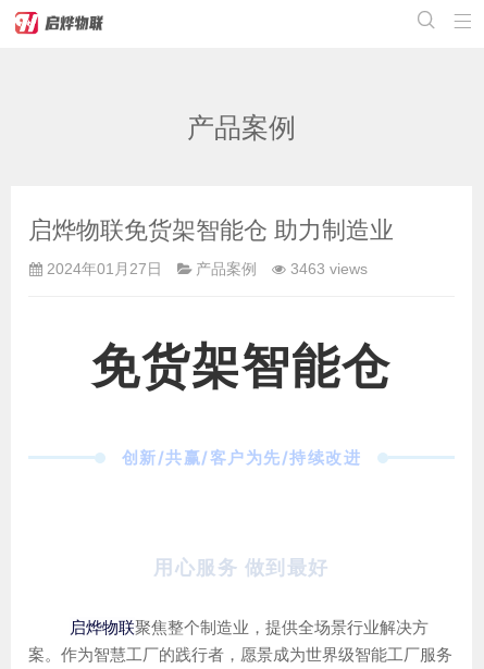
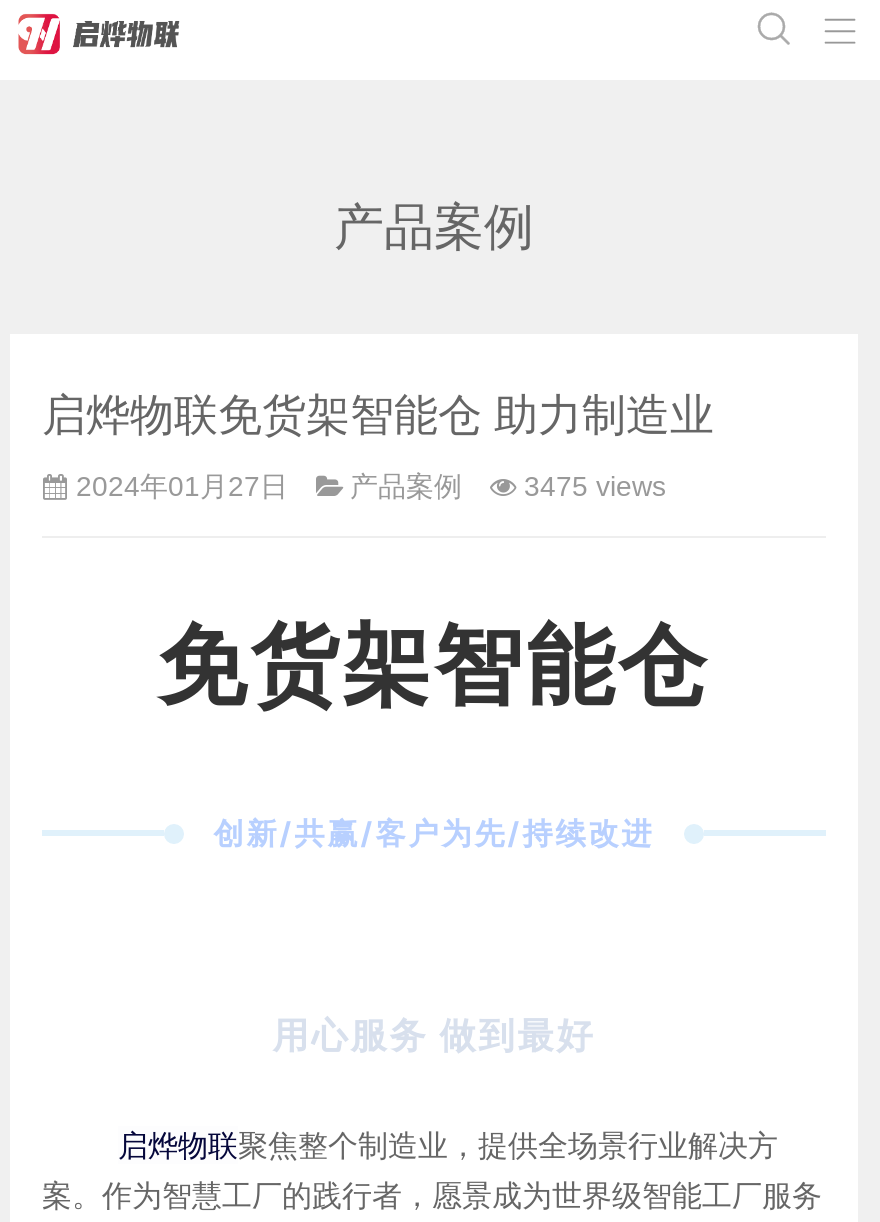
- 2024年01月27日 产品案例 3463 views
+ 2024年01月27日 产品案例 3475 views
